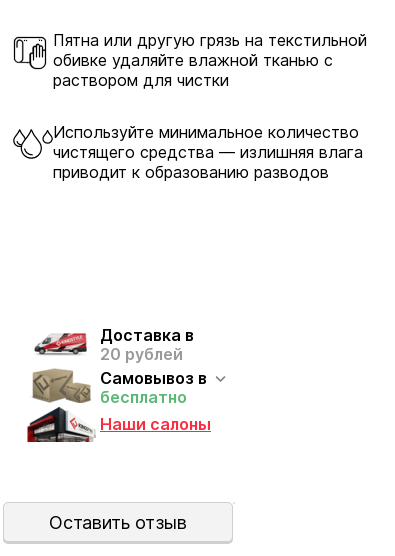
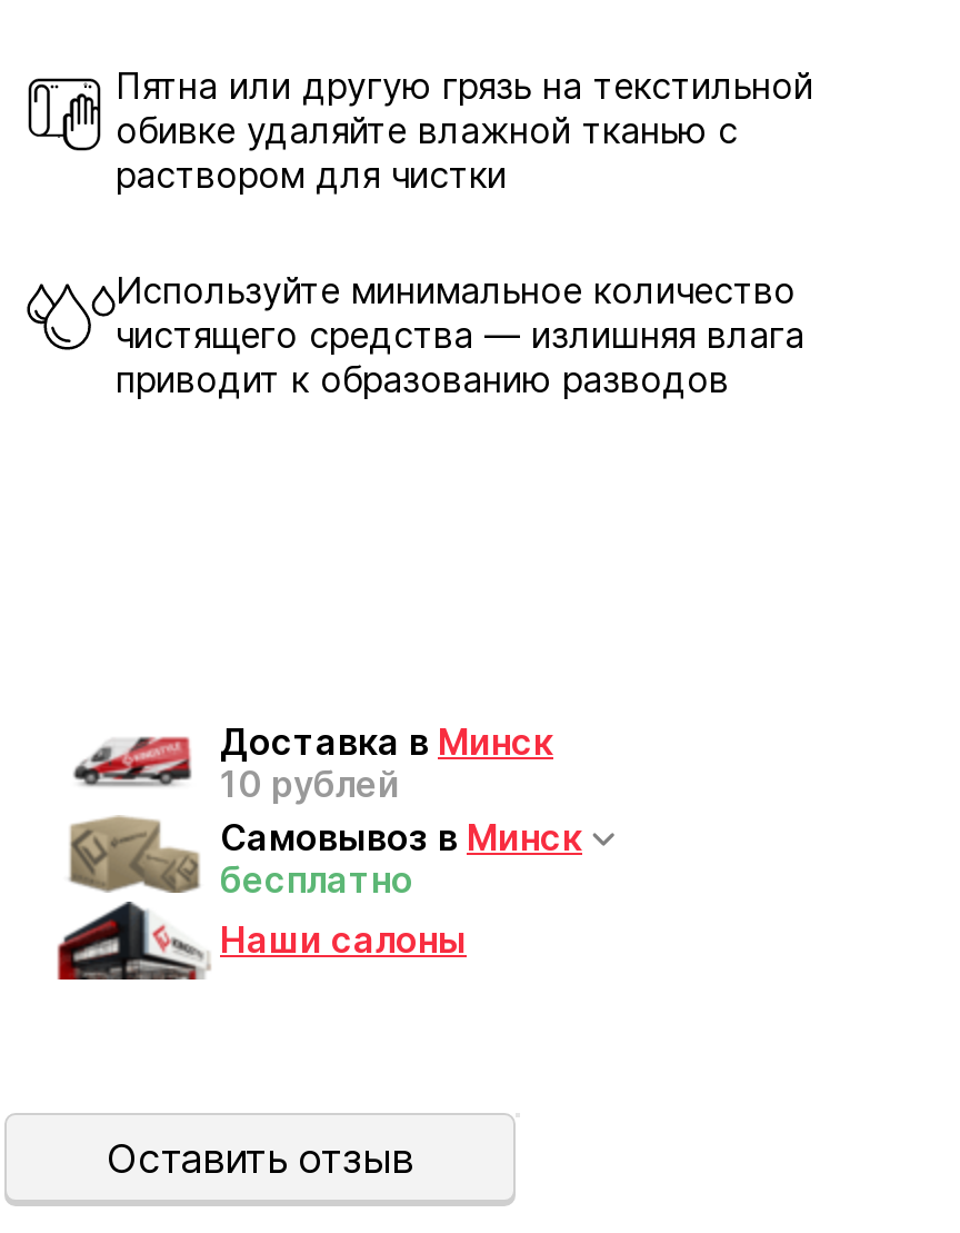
- Доставка в
- 20 рублей
- Самовывоз в
+ Доставка в Минск
+ 10 рублей
+ Самовывоз в Минск
